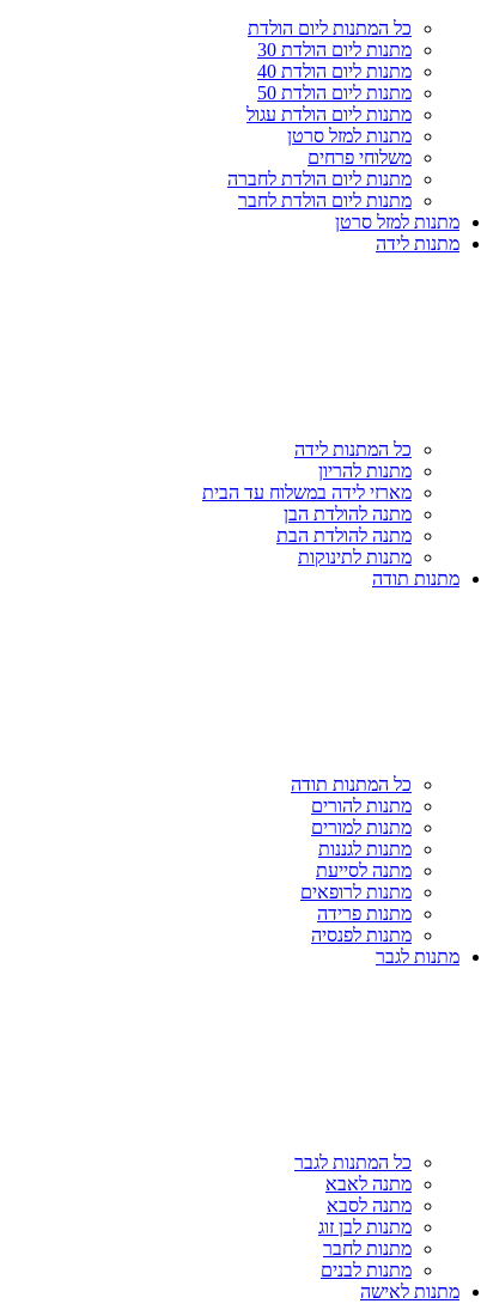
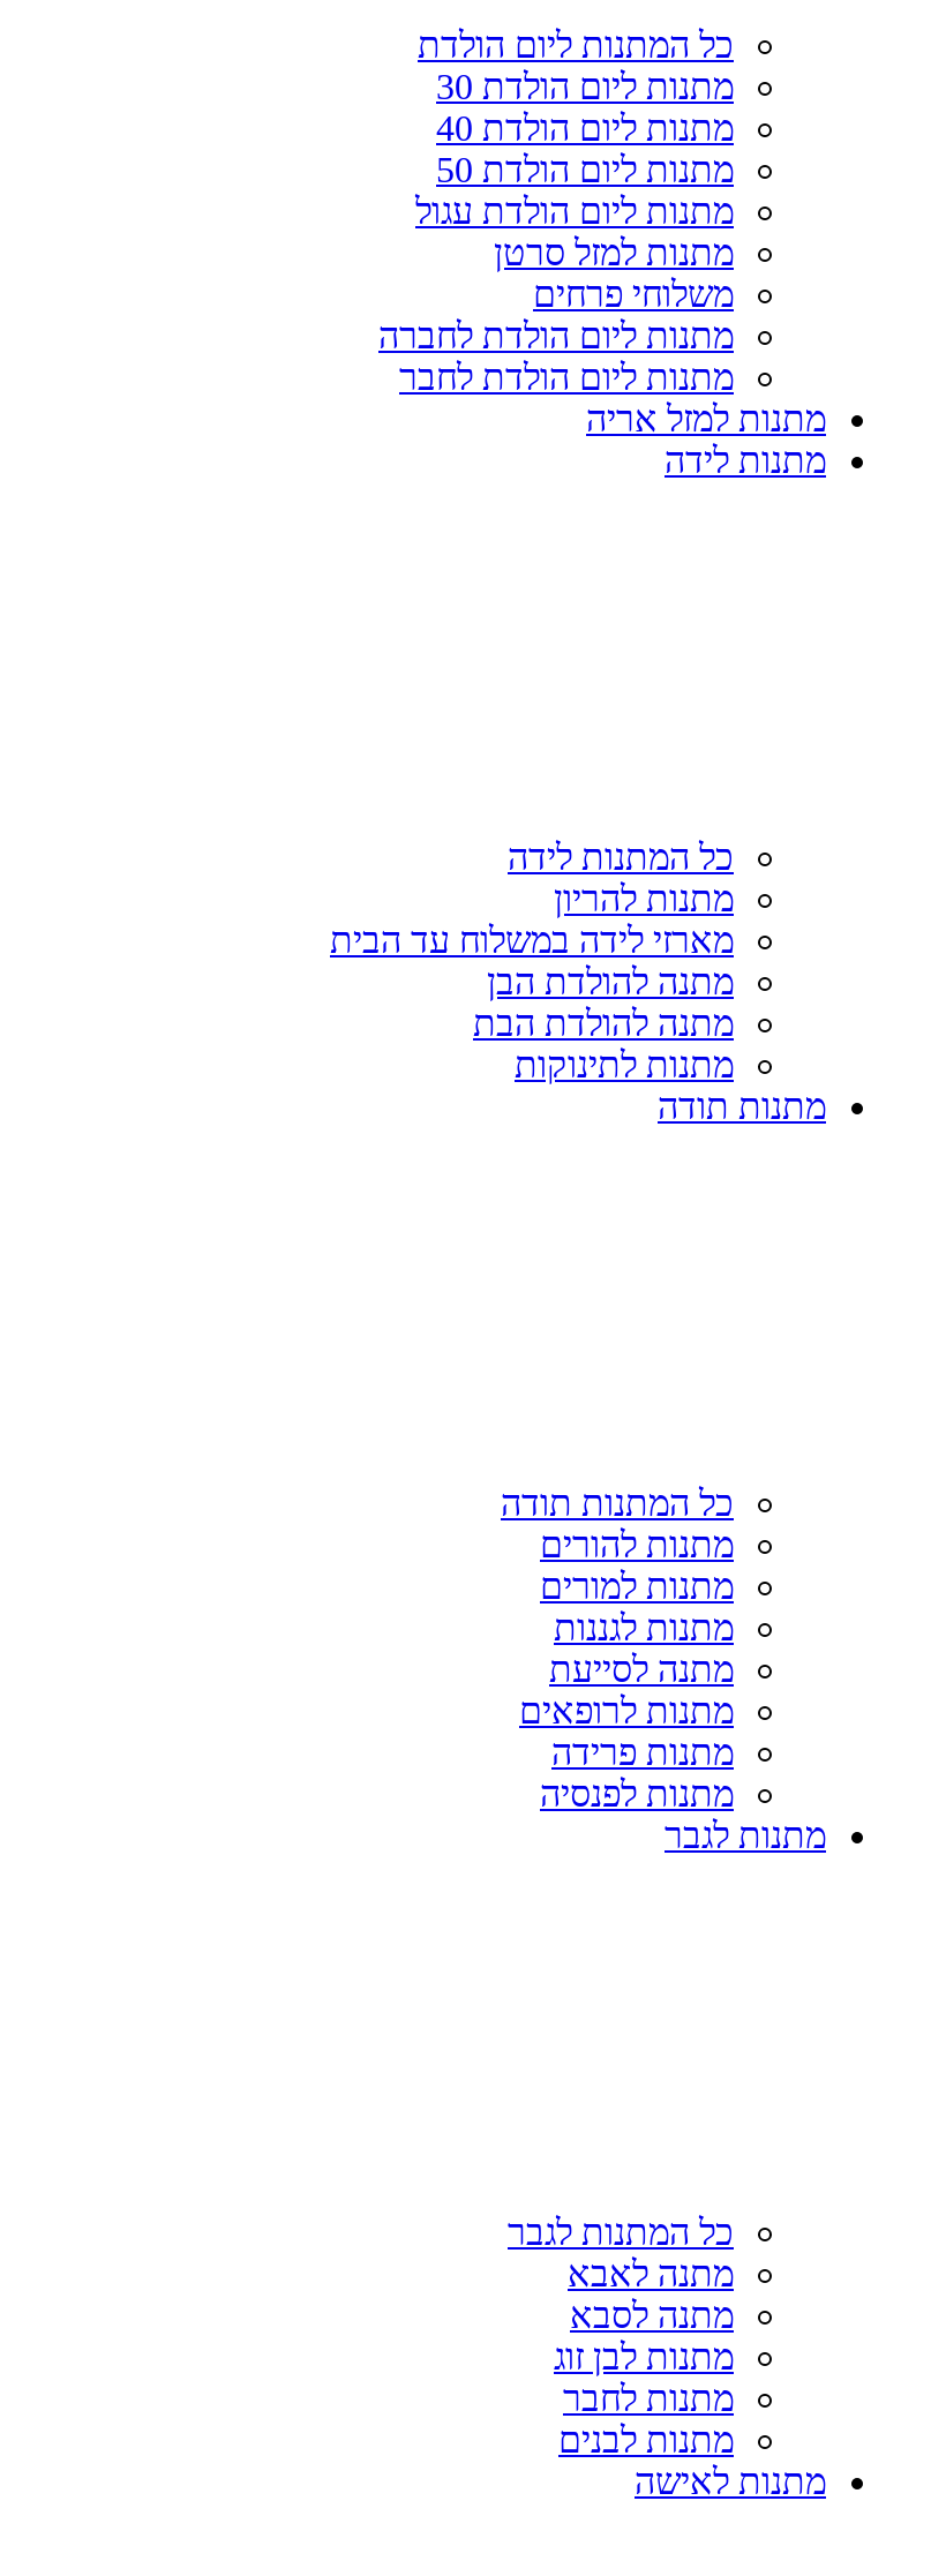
- מתנות למזל סרטן
+ מתנות למזל אריה
